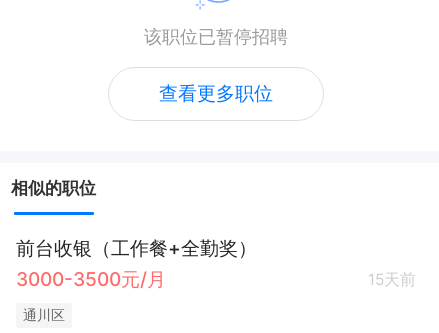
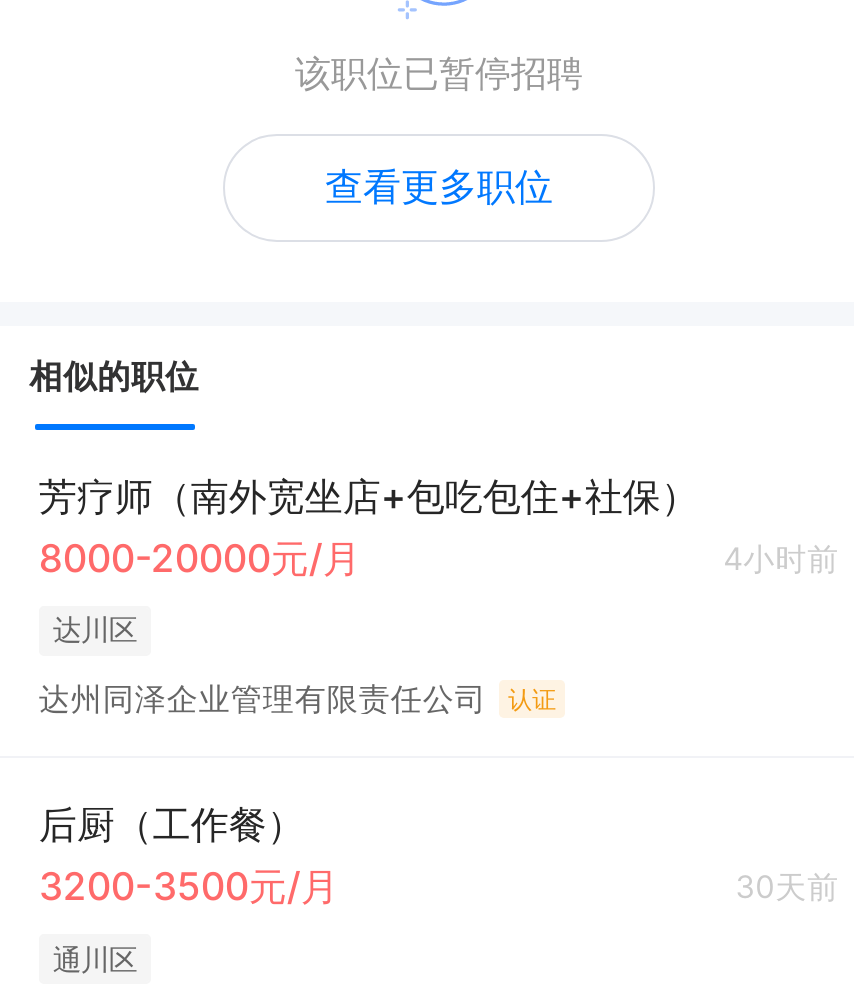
- 前台收银（工作餐+全勤奖）
- 3000-3500元/月
- 15天前
+ 芳疗师（南外宽坐店+包吃包住+社保）
+ 8000-20000元/月
+ 4小时前
+ 达川区
+ 达州同泽企业管理有限责任公司
+ 认证
+ 后厨（工作餐）
+ 3200-3500元/月
+ 30天前
